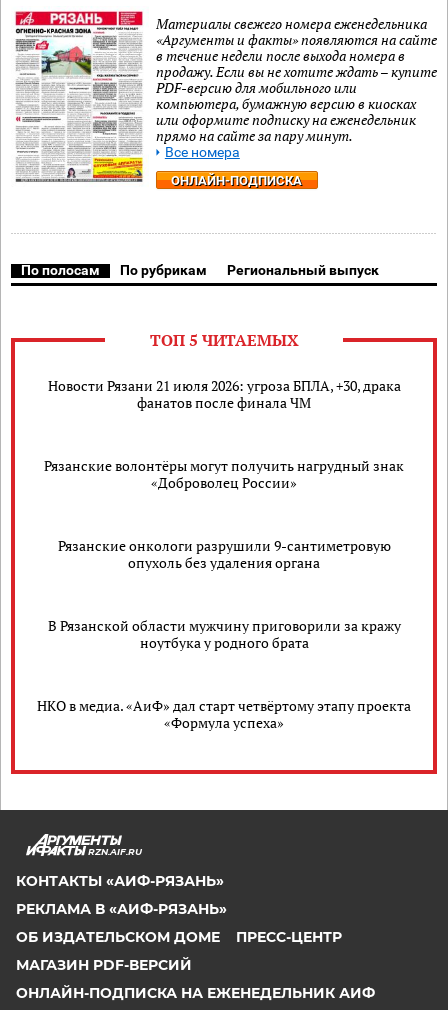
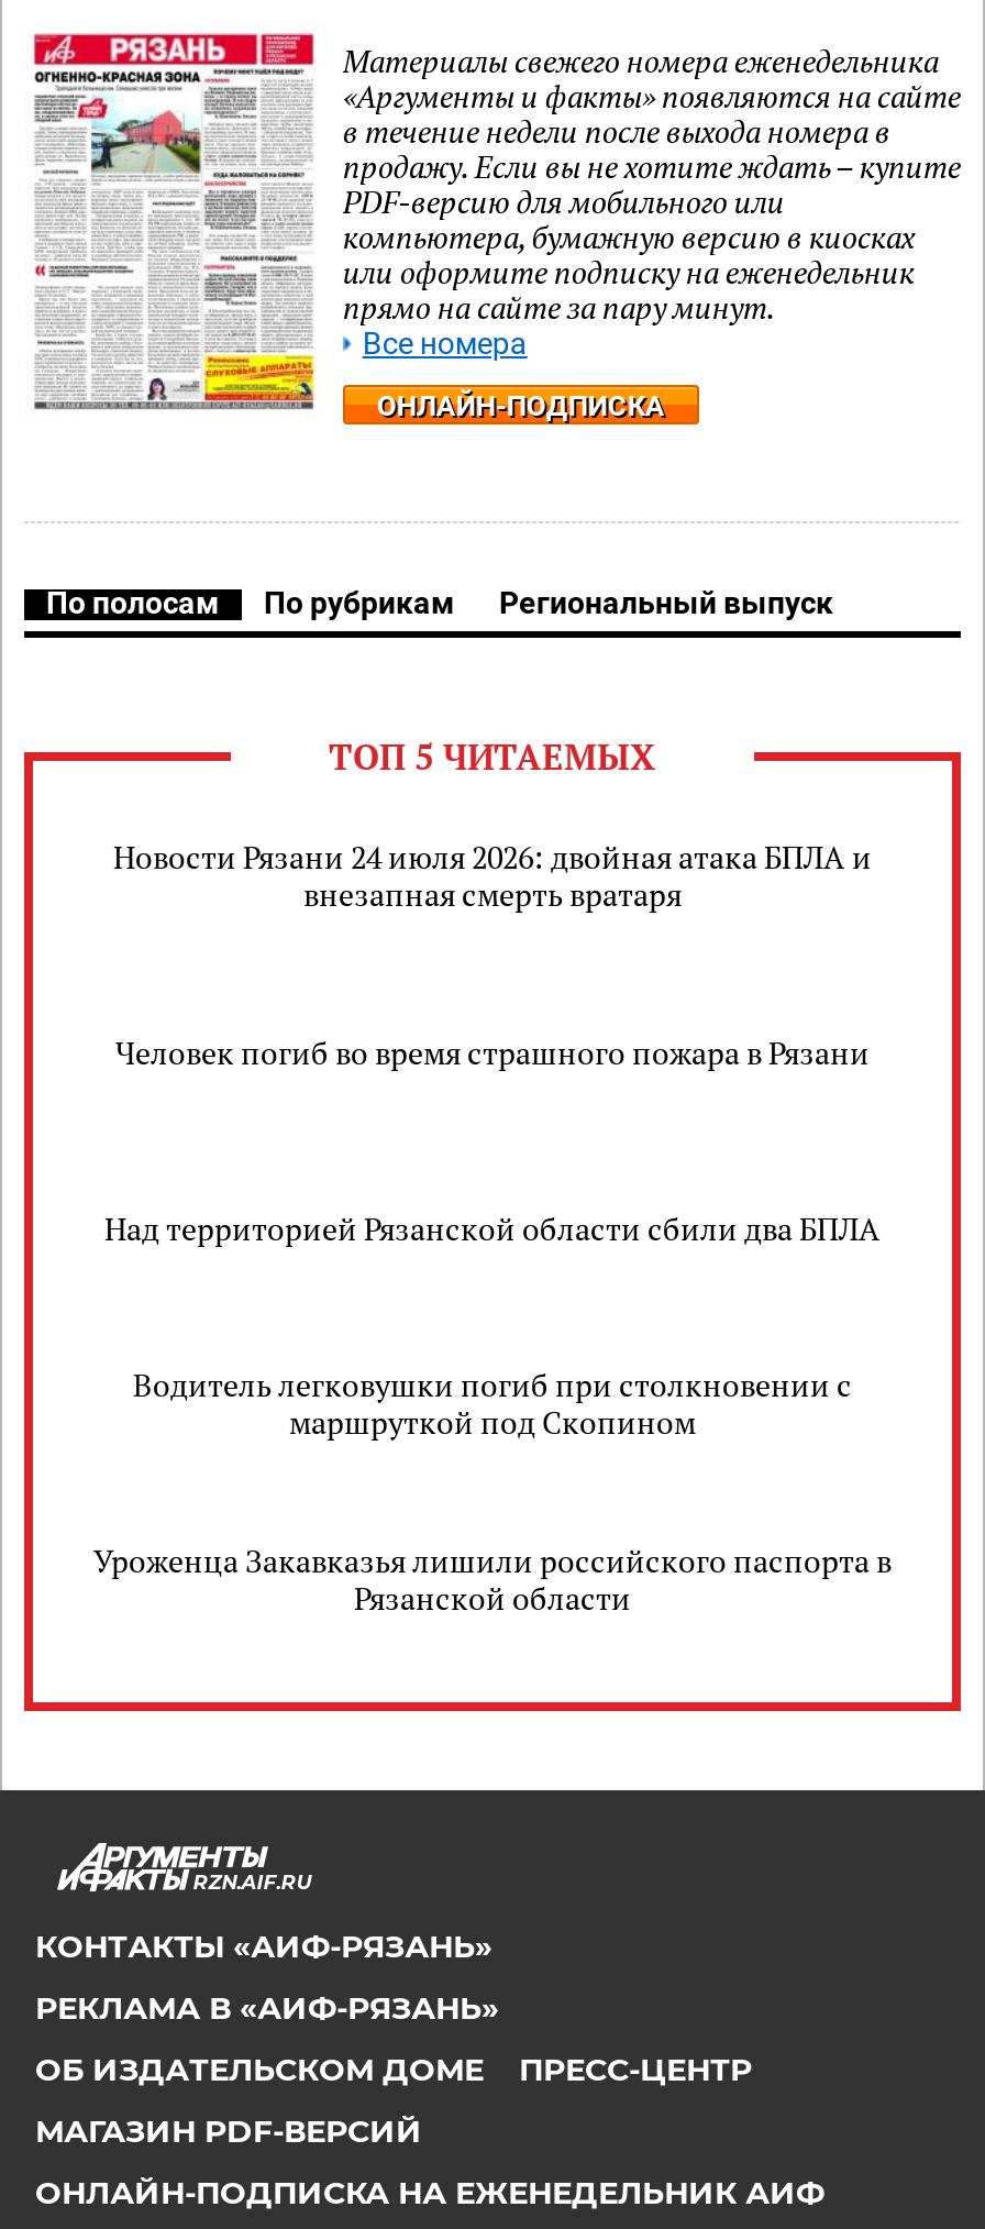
- Новости Рязани 21 июля 2026: угроза БПЛА, +30, драка
- фанатов после финала ЧМ
+ Новости Рязани 24 июля 2026: двойная атака БПЛА и
+ внезапная смерть вратаря

- Рязанские волонтёры могут получить нагрудный знак
- «Доброволец России»
+ Человек погиб во время страшного пожара в Рязани

- Рязанские онкологи разрушили 9-сантиметровую
- опухоль без удаления органа
+ Над территорией Рязанской области сбили два БПЛА

- В Рязанской области мужчину приговорили за кражу
- ноутбука у родного брата
+ Водитель легковушки погиб при столкновении с
+ маршруткой под Скопином

- НКО в медиа. «АиФ» дал старт четвёртому этапу проекта
- «Формула успеха»
+ Уроженца Закавказья лишили российского паспорта в
+ Рязанской области
